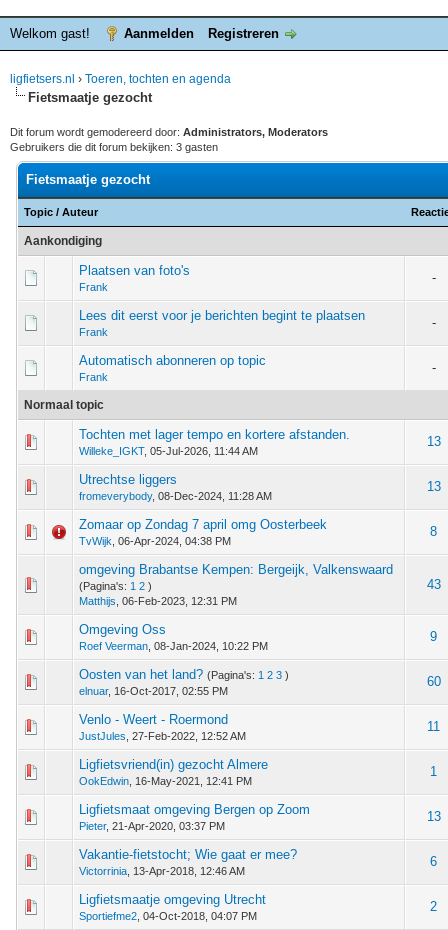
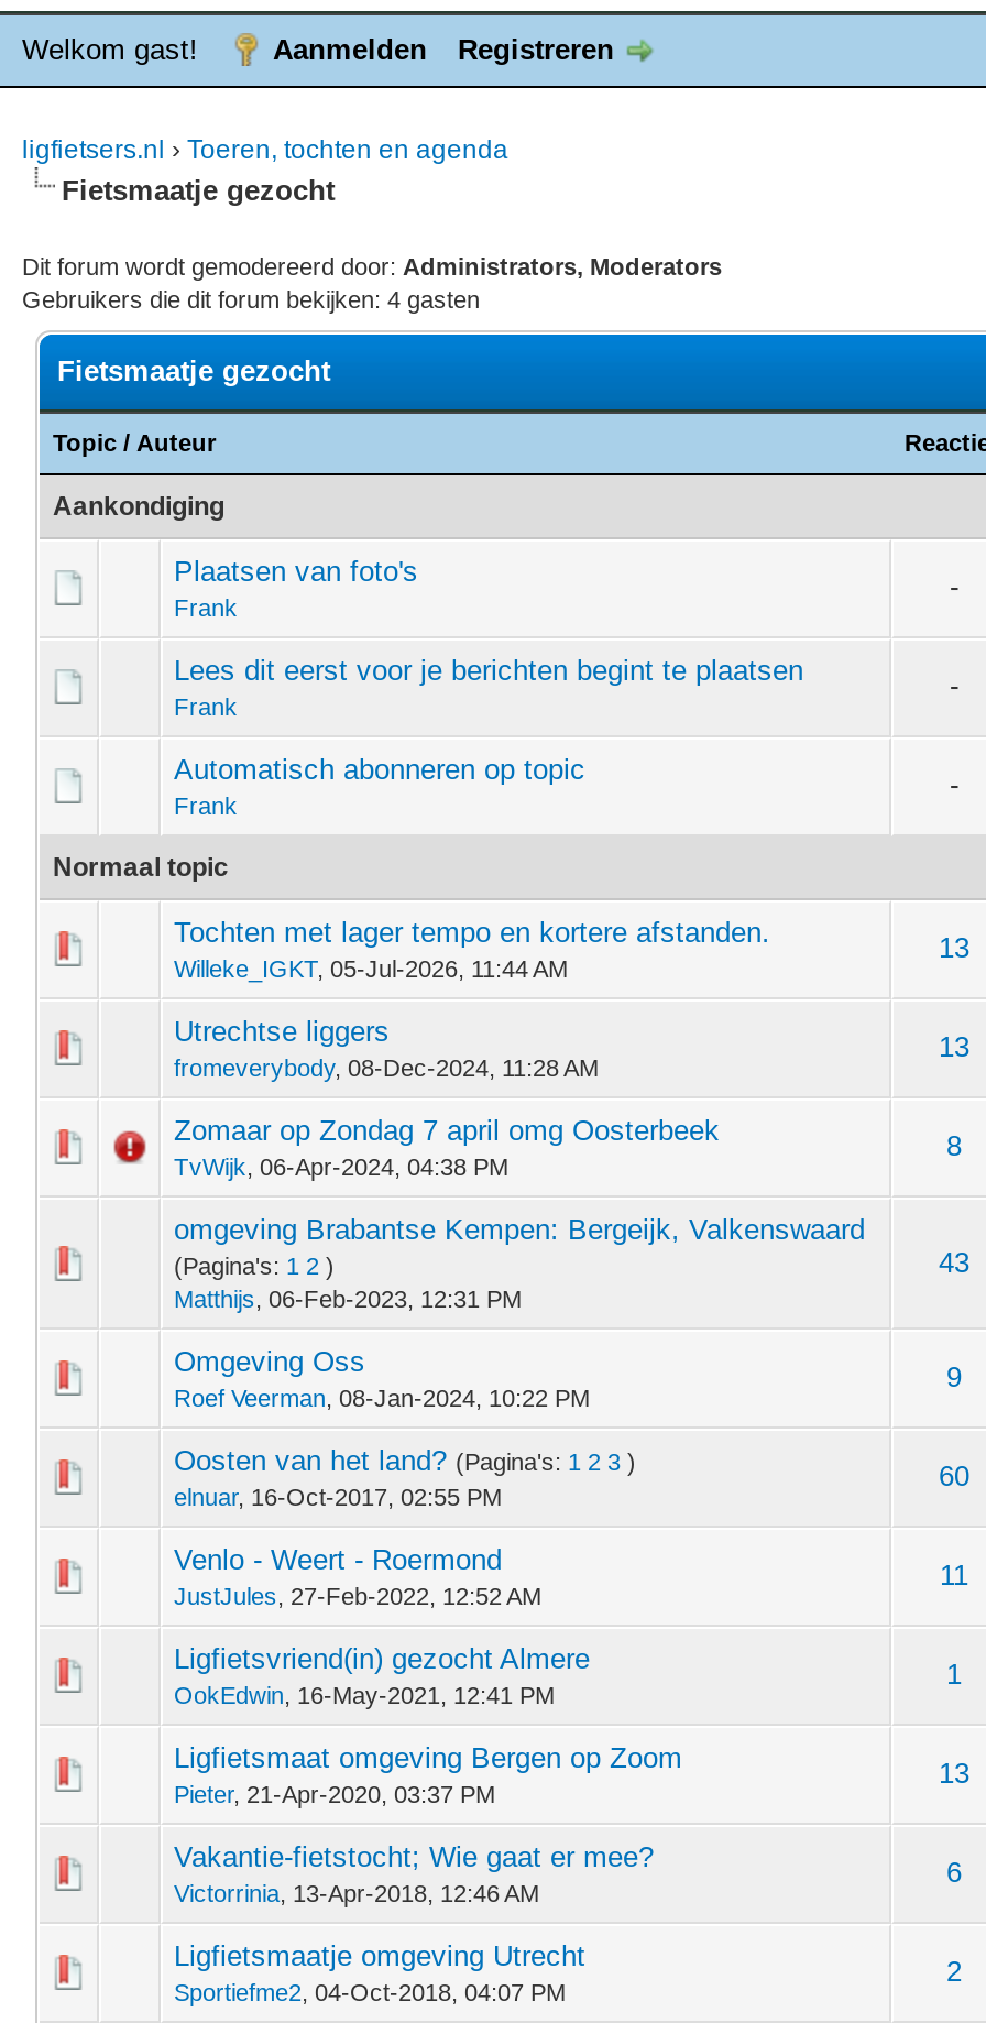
- Gebruikers die dit forum bekijken: 3 gasten
+ Gebruikers die dit forum bekijken: 4 gasten
